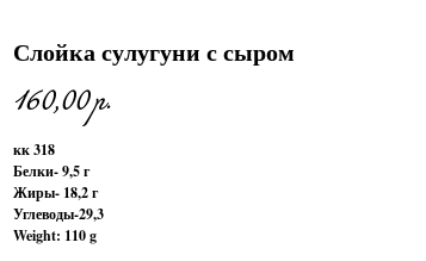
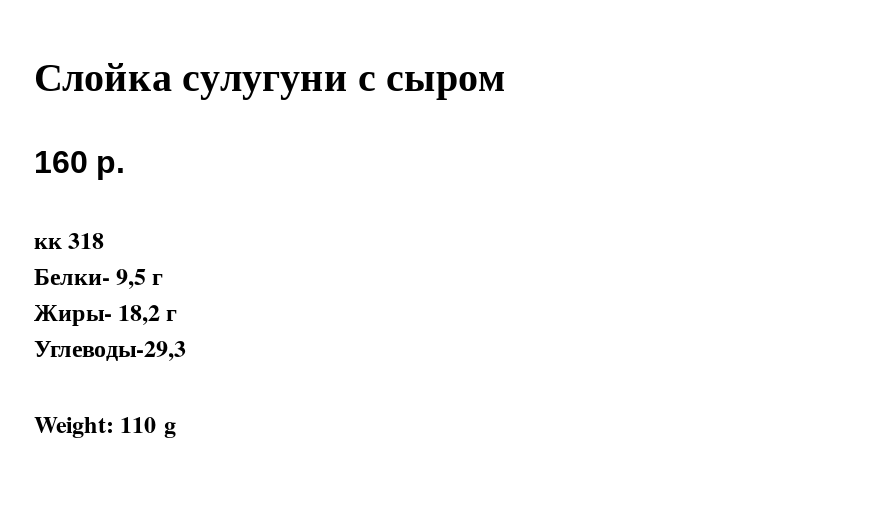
- 160,00 р.
+ 160 р.
